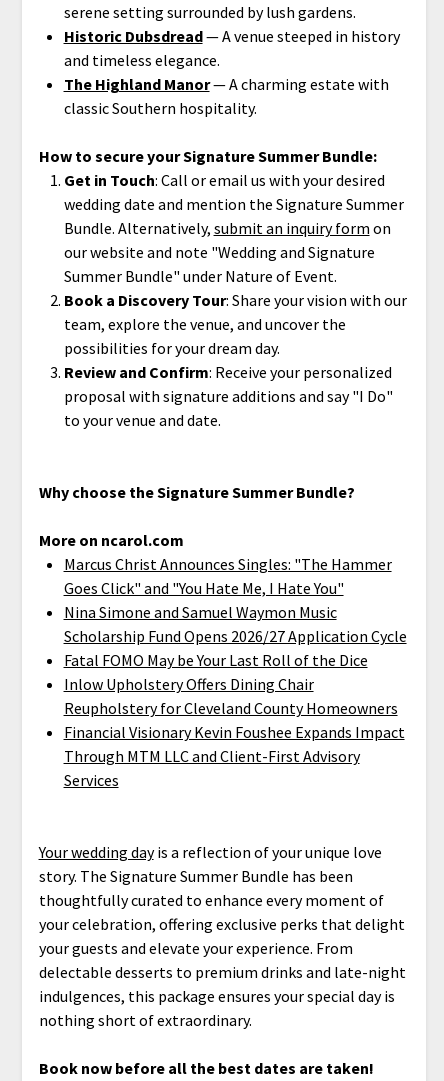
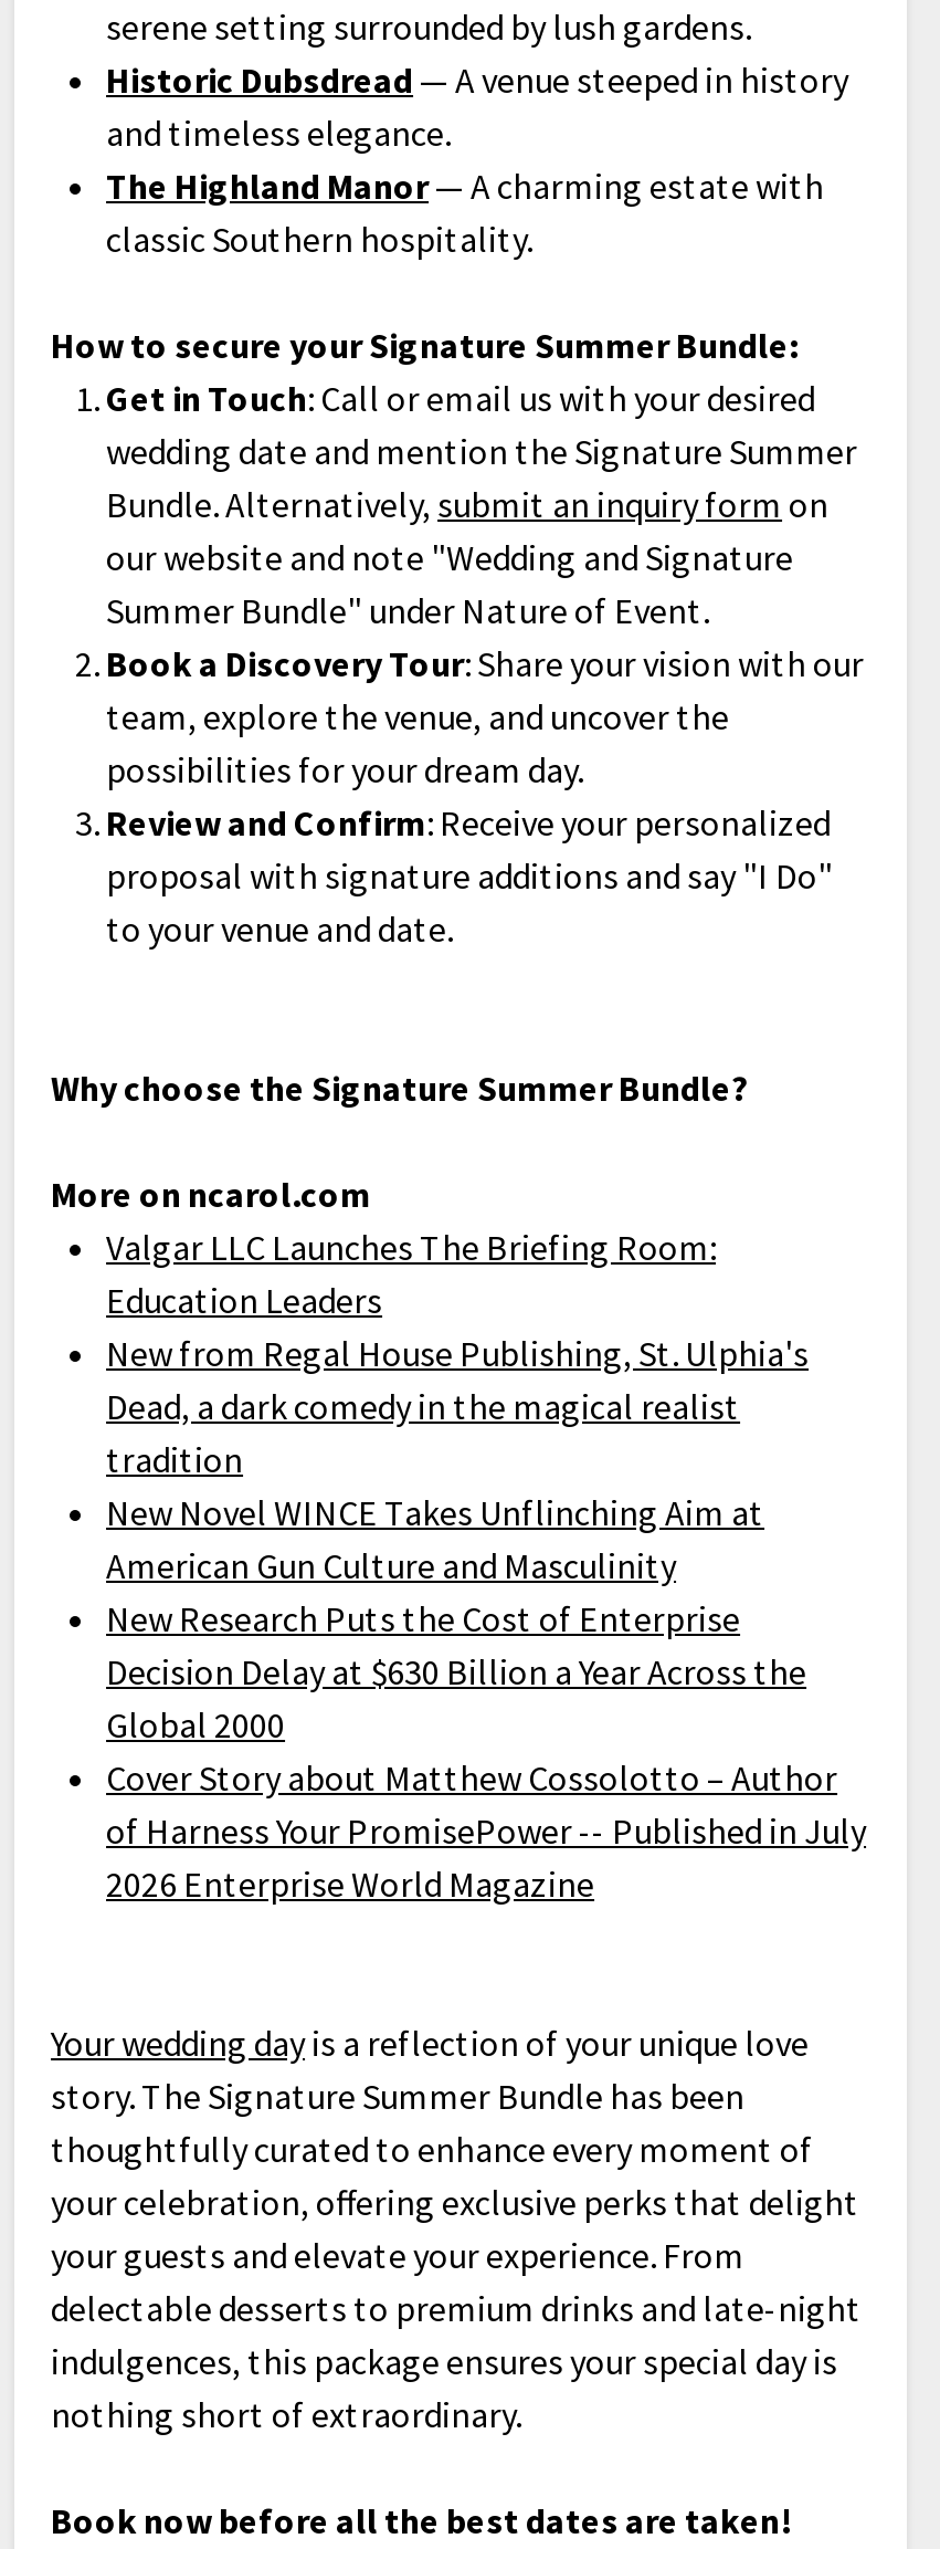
- Marcus Christ Announces Singles: "The Hammer
- Goes Click" and "You Hate Me, I Hate You"
- Nina Simone and Samuel Waymon Music
- Scholarship Fund Opens 2026/27 Application Cycle
- Fatal FOMO May be Your Last Roll of the Dice
- Inlow Upholstery Offers Dining Chair
- Reupholstery for Cleveland County Homeowners
- Financial Visionary Kevin Foushee Expands Impact
- Through MTM LLC and Client-First Advisory
- Services
+ Valgar LLC Launches The Briefing Room:
+ Education Leaders
+ New from Regal House Publishing, St. Ulphia's
+ Dead, a dark comedy in the magical realist
+ tradition
+ New Novel WINCE Takes Unflinching Aim at
+ American Gun Culture and Masculinity
+ New Research Puts the Cost of Enterprise
+ Decision Delay at $630 Billion a Year Across the
+ Global 2000
+ Cover Story about Matthew Cossolotto – Author
+ of Harness Your PromisePower -- Published in July
+ 2026 Enterprise World Magazine
